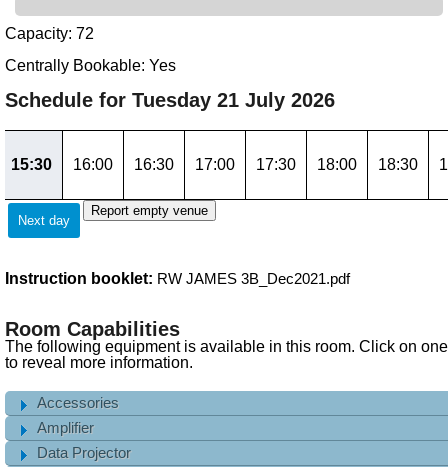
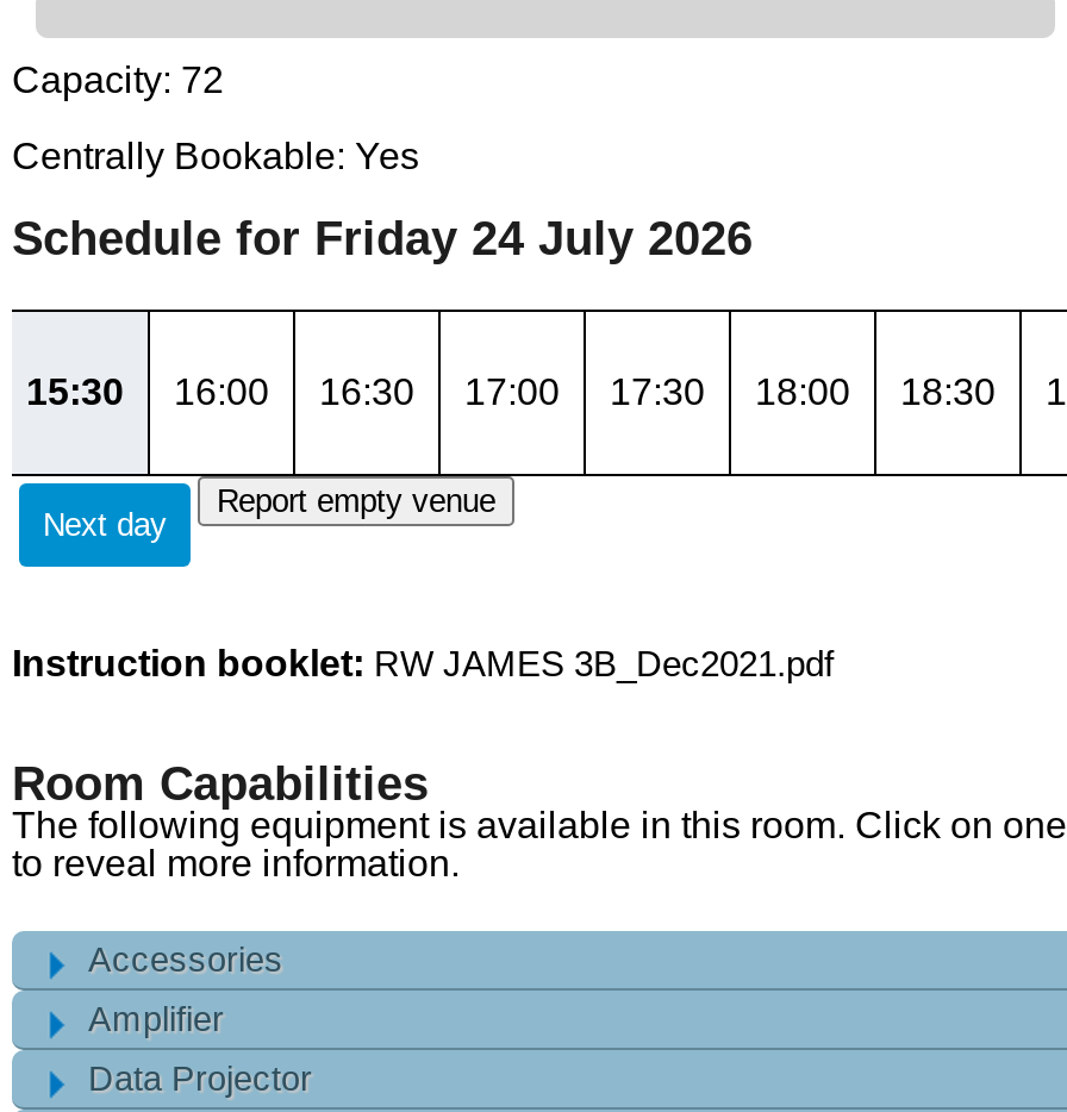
- Schedule for Tuesday 21 July 2026
+ Schedule for Friday 24 July 2026
